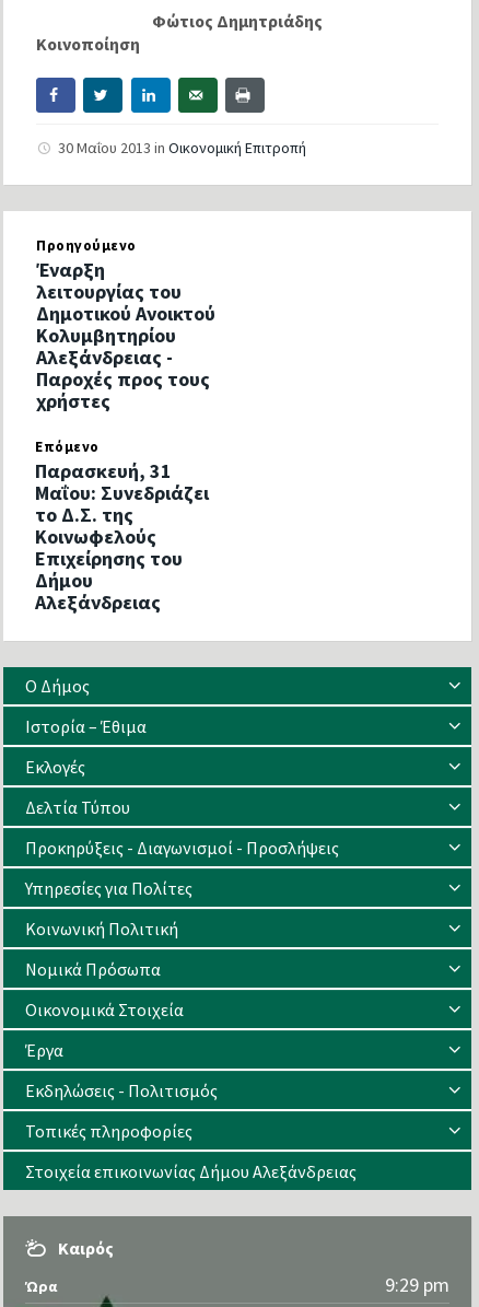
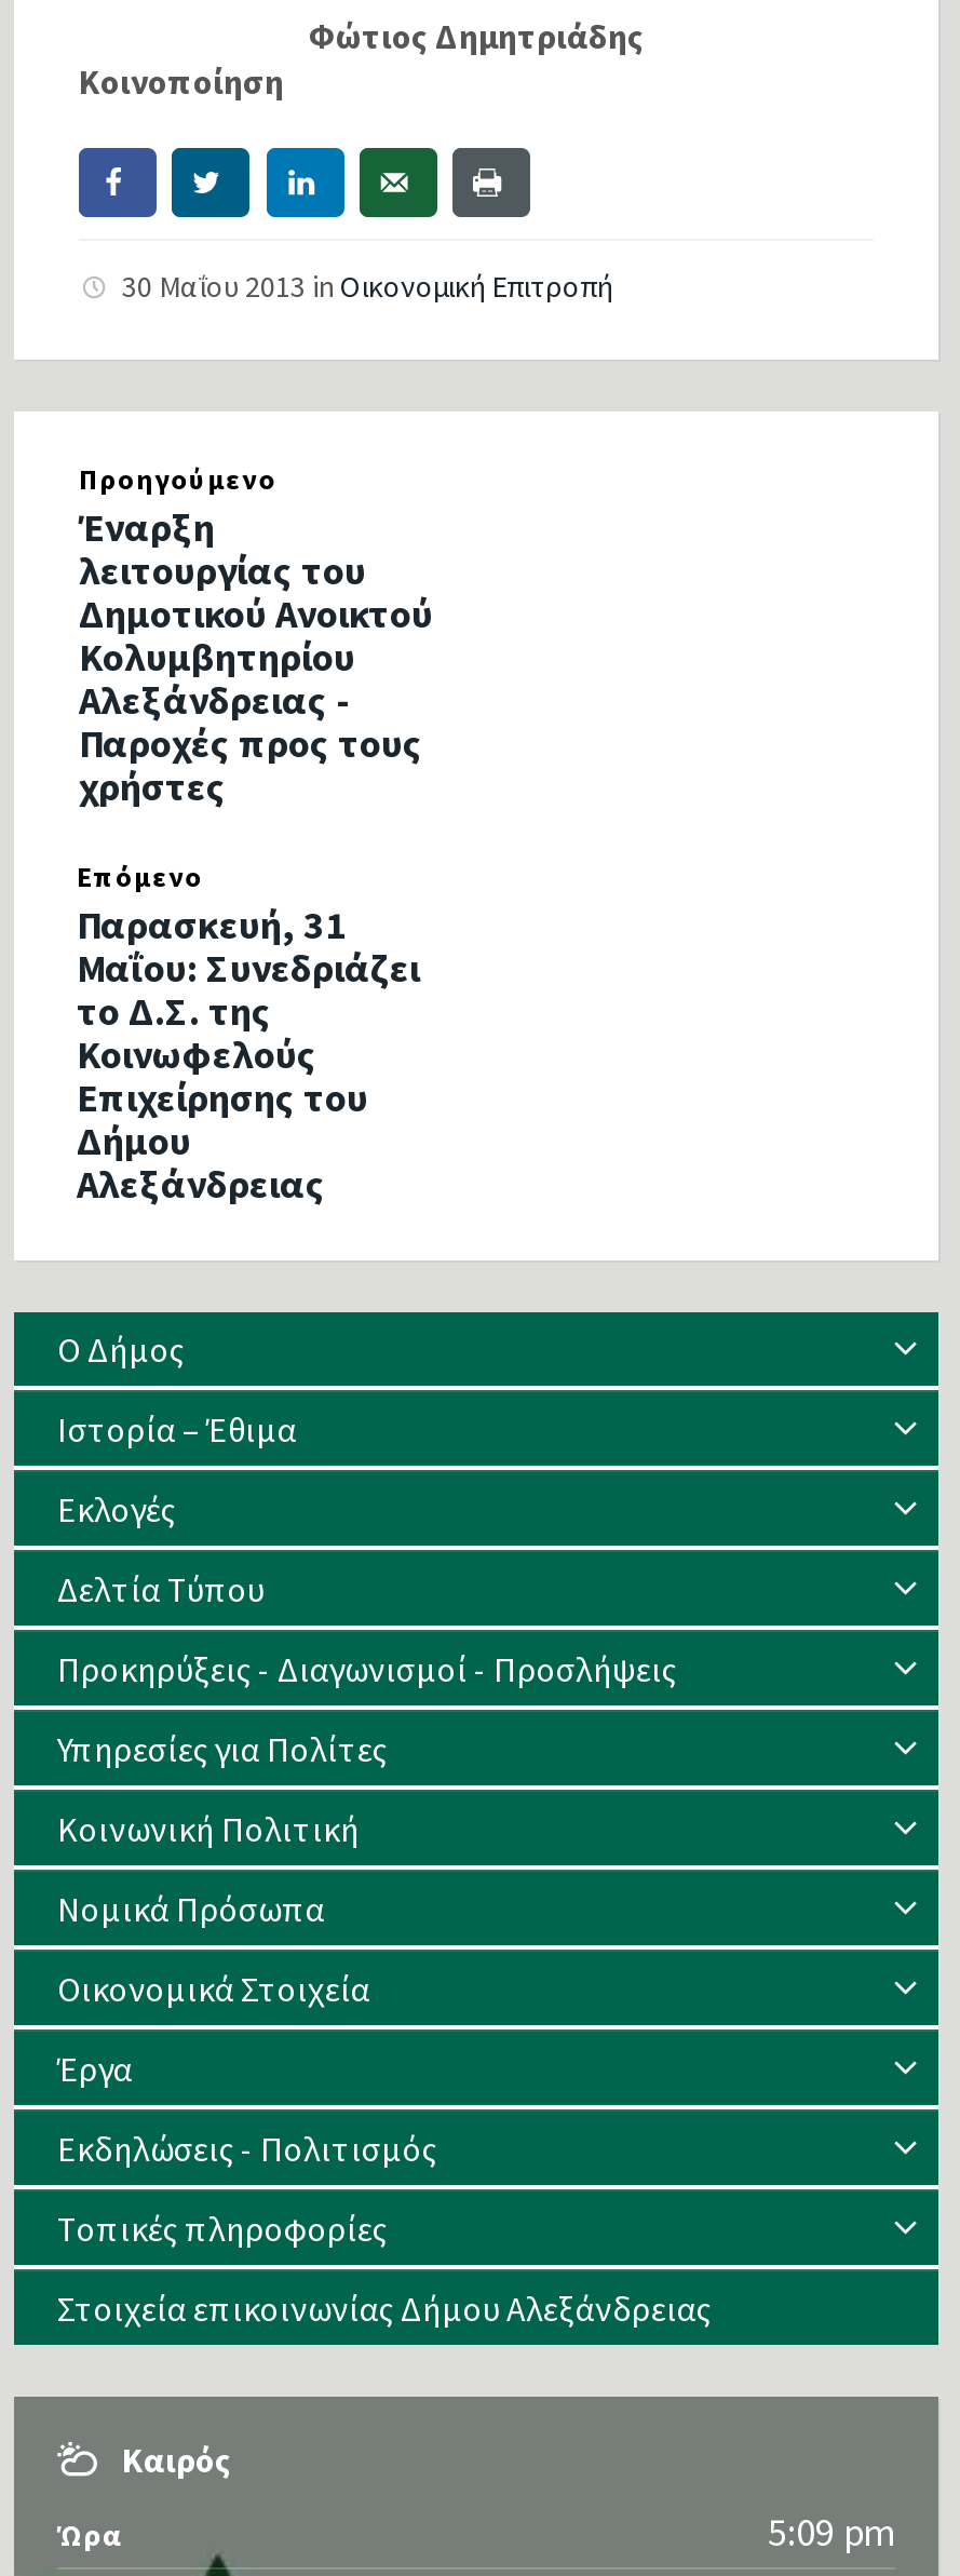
- 9:29 pm
+ 5:09 pm
